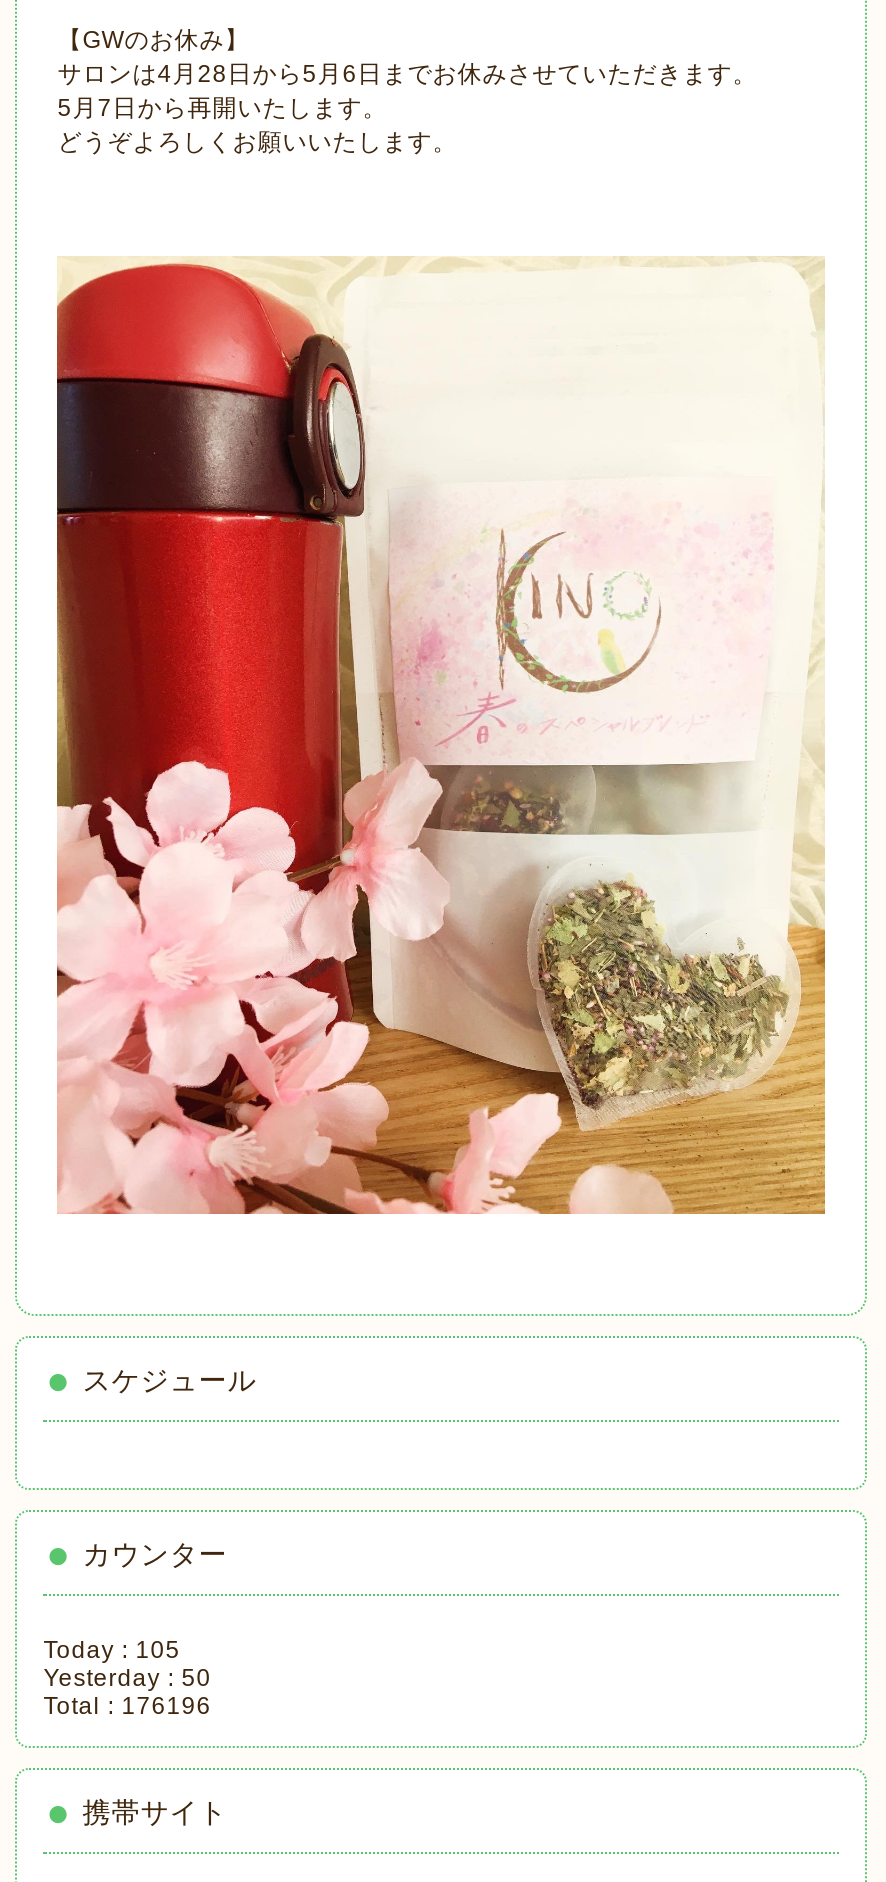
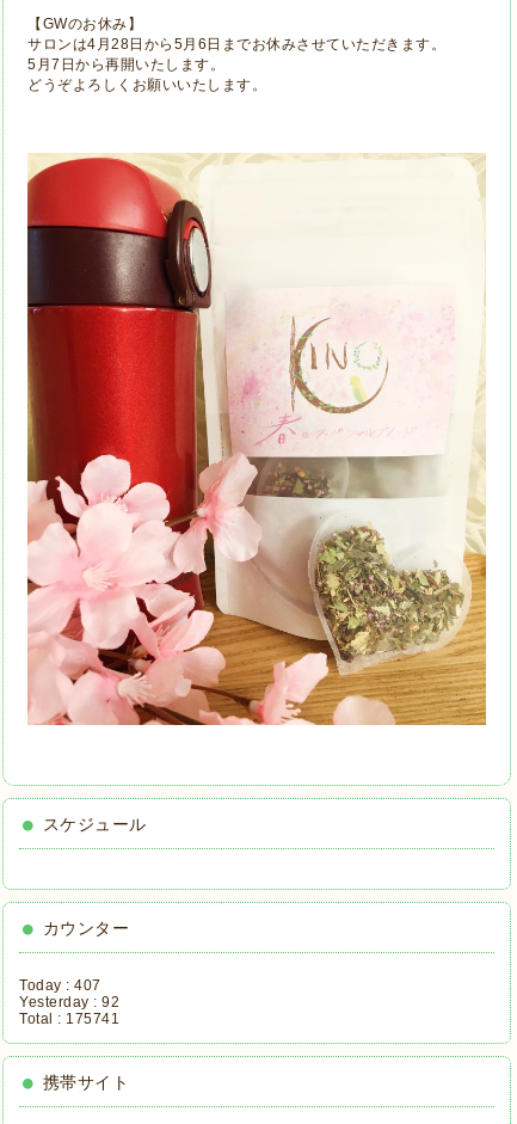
- Today : 105
+ Today : 407

- Yesterday : 50
+ Yesterday : 92

- Total : 176196
+ Total : 175741
